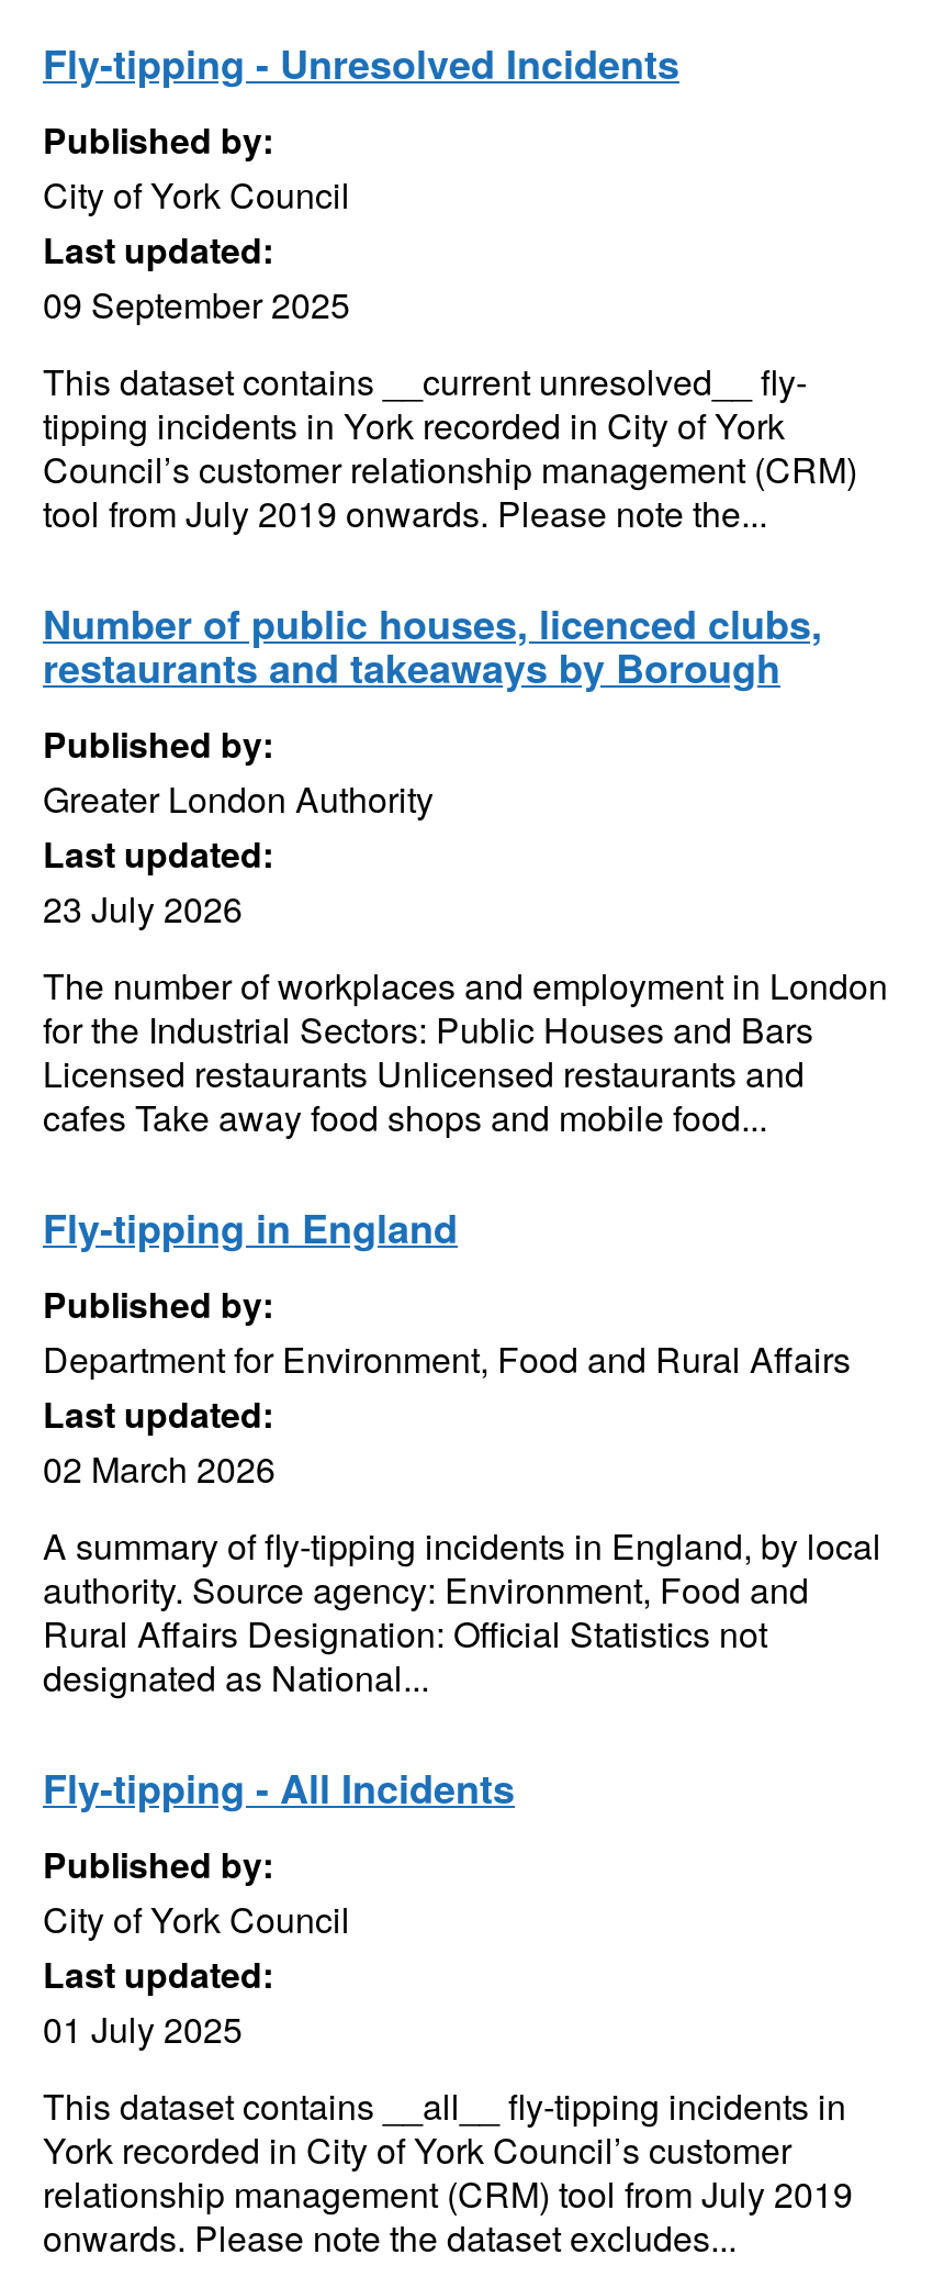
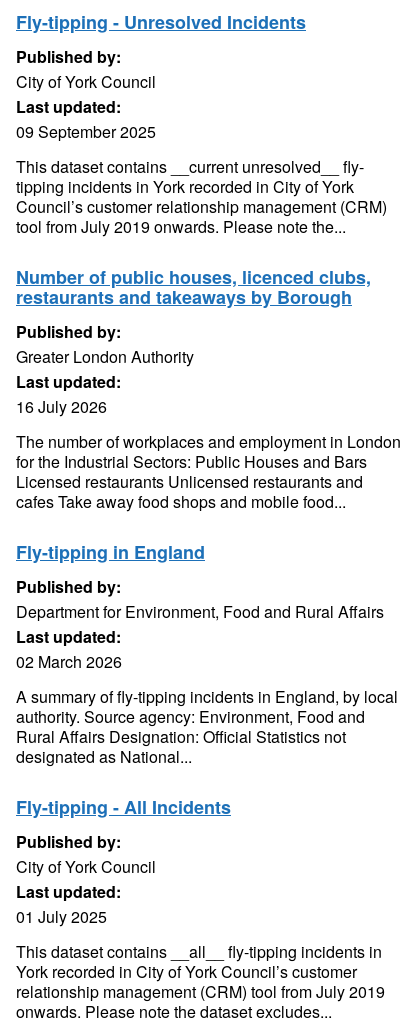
- 23 July 2026
+ 16 July 2026
